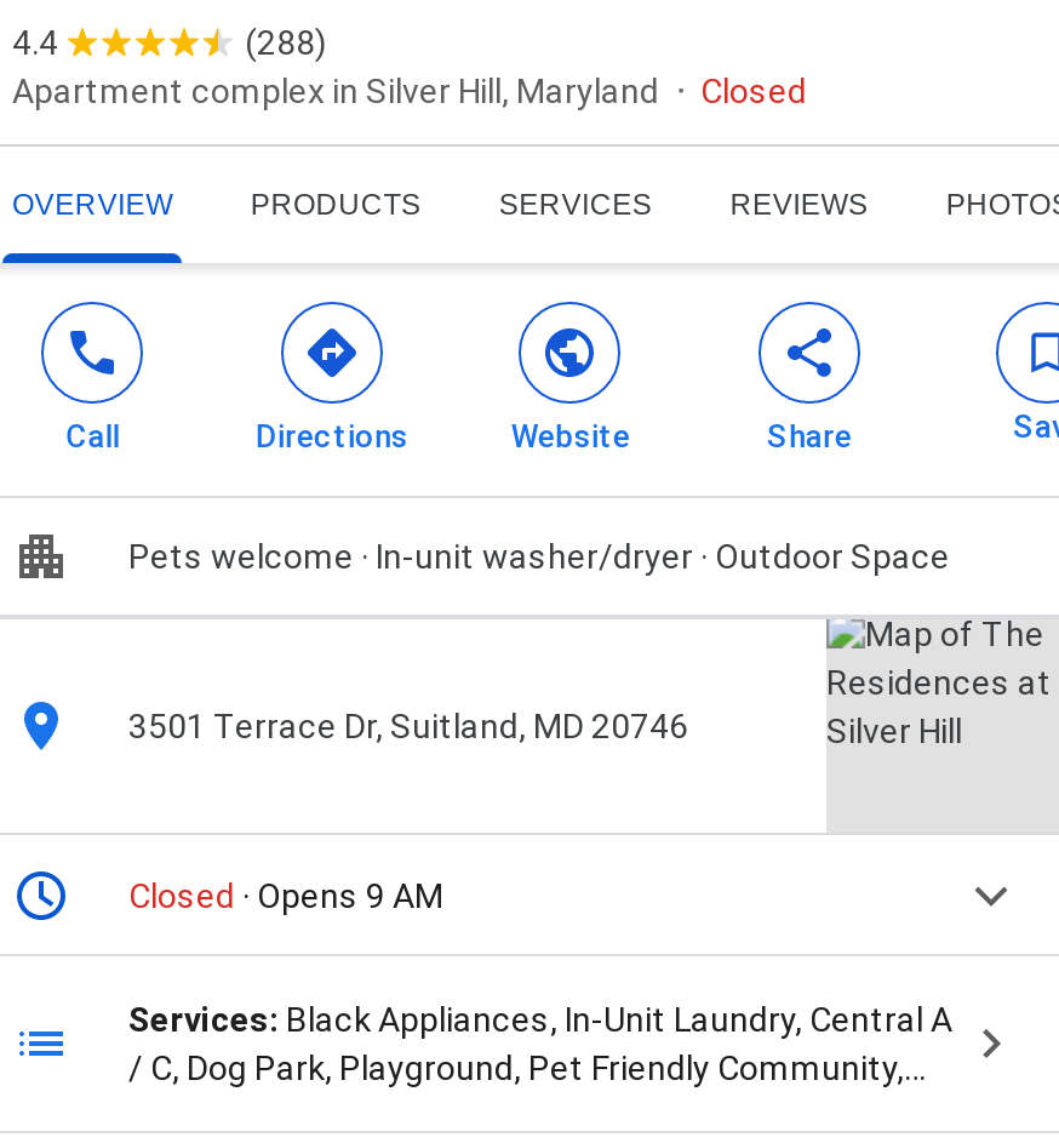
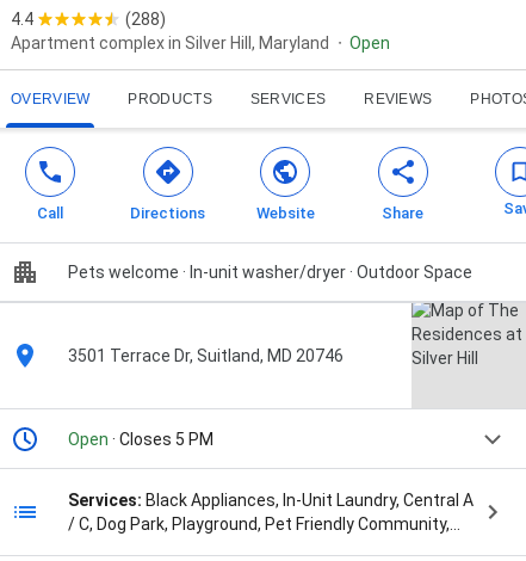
- Closed
+ Open

- Closed · Opens 9 AM
+ Open · Closes 5 PM
